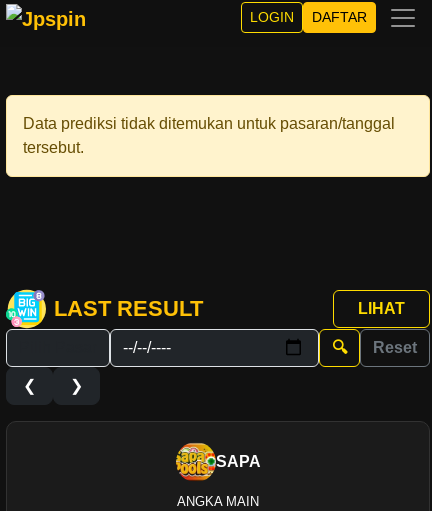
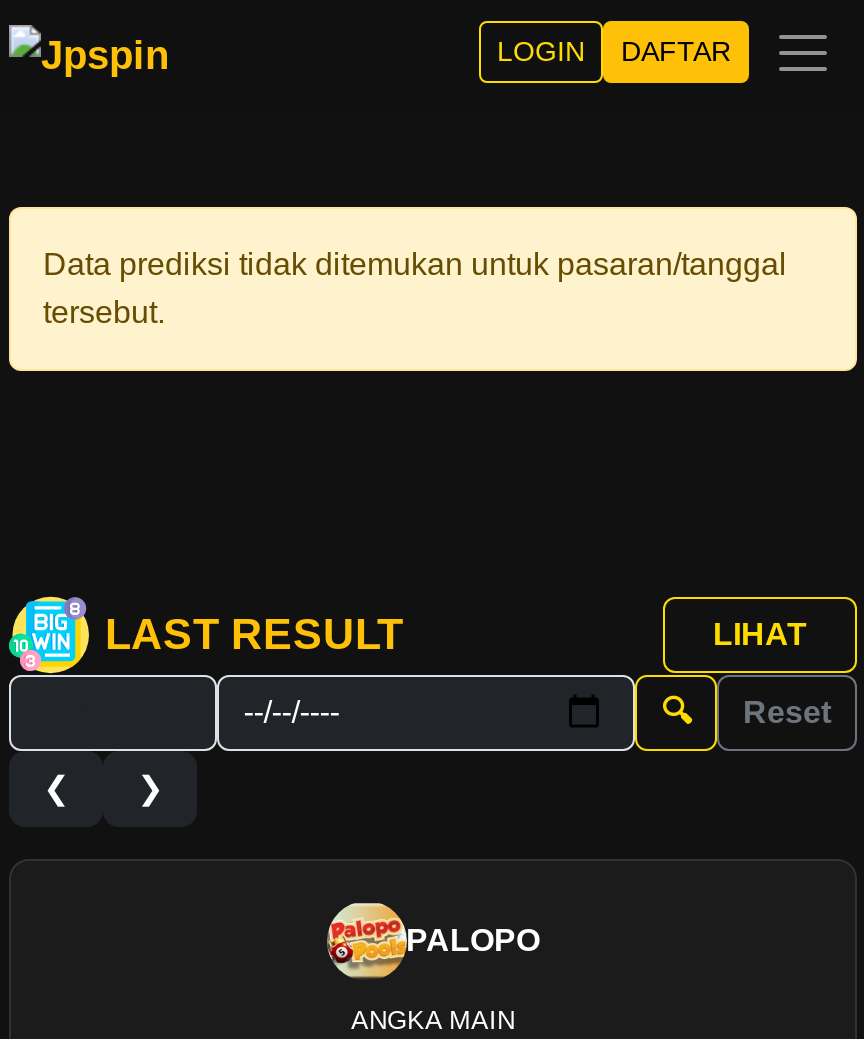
- [image]
- SAPA
+ [image]
+ PALOPO
